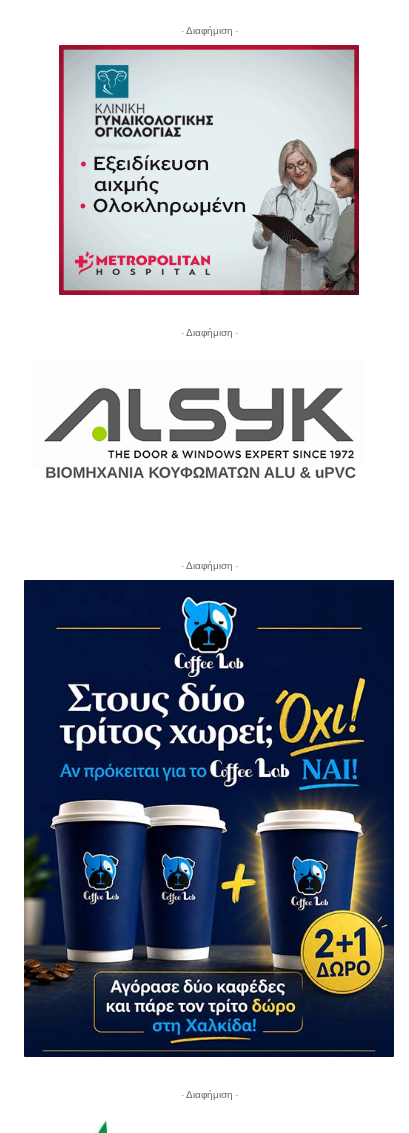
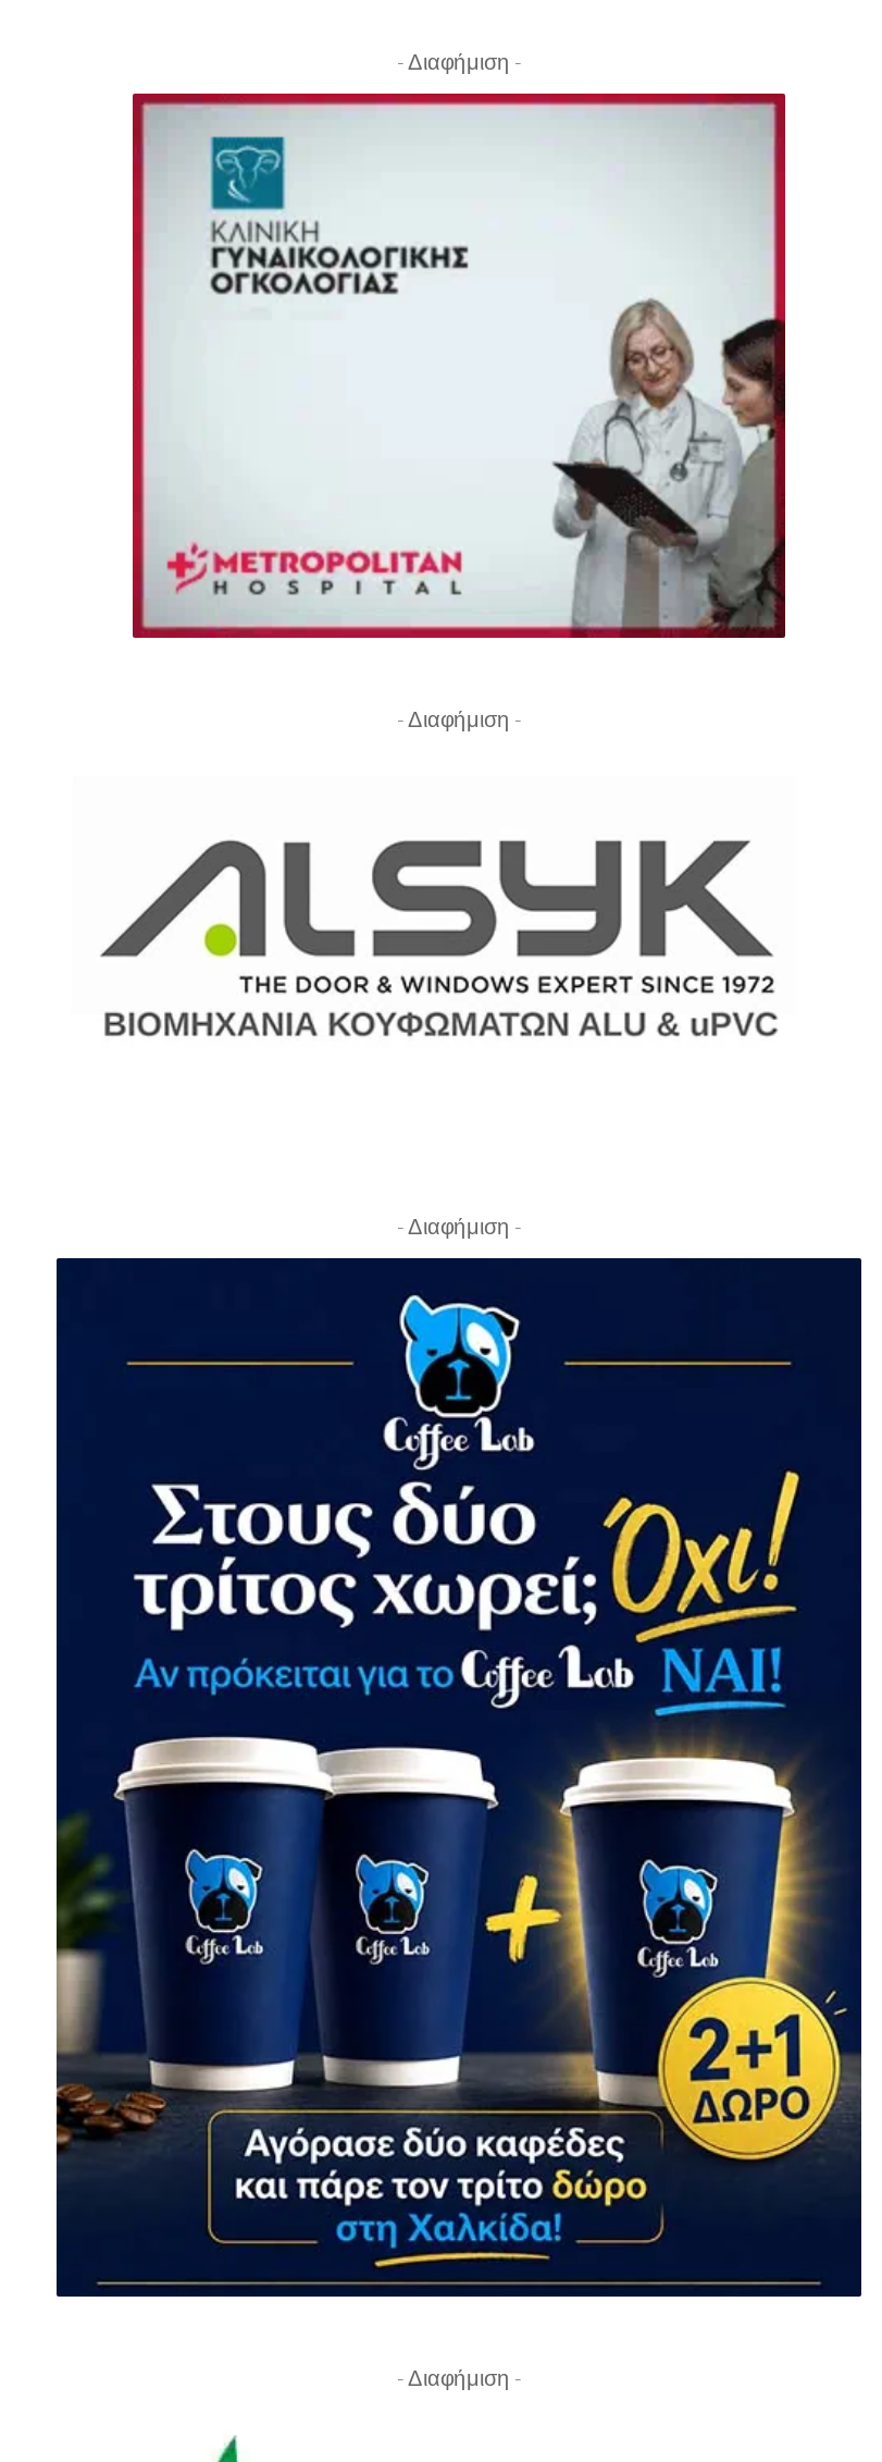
- [image]
